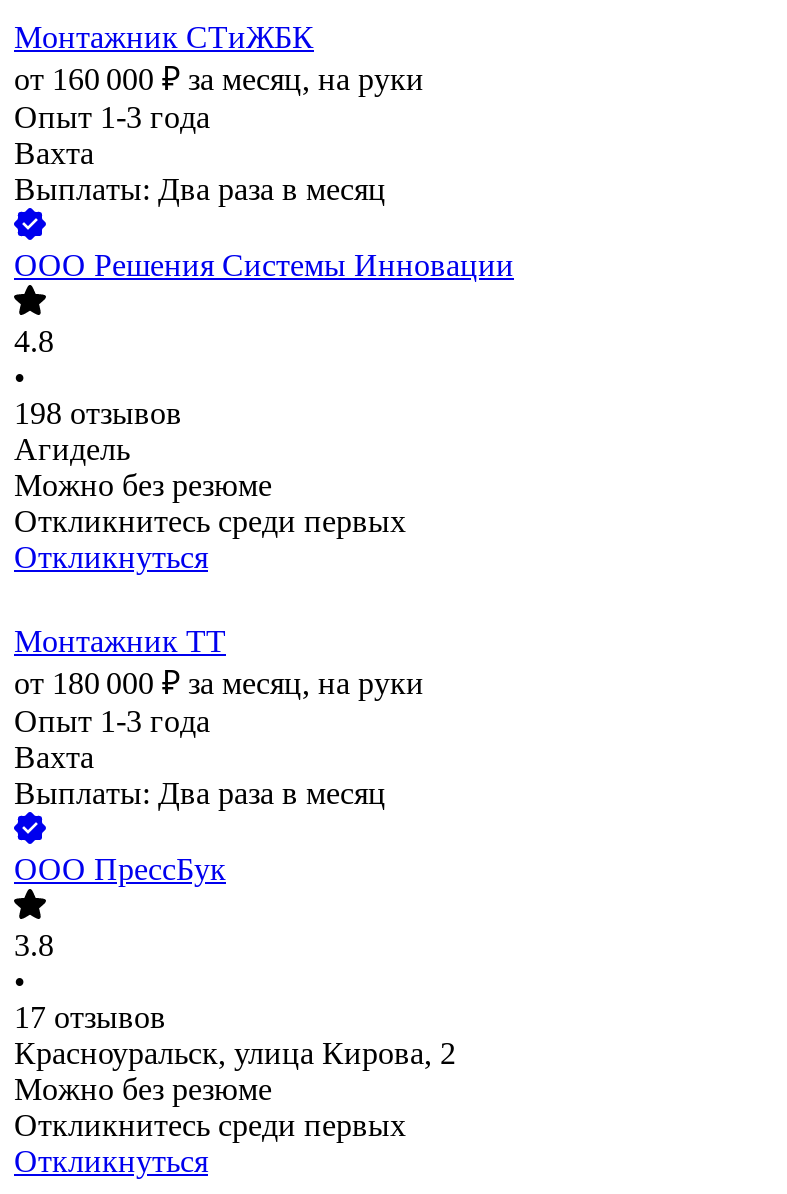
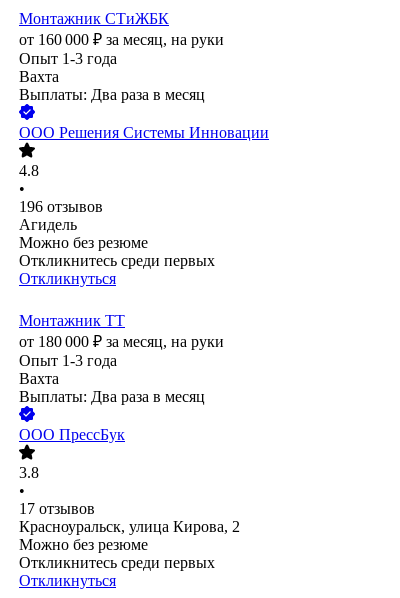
- 198 отзывов
+ 196 отзывов
